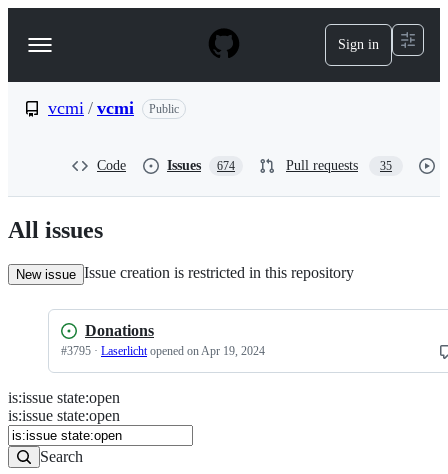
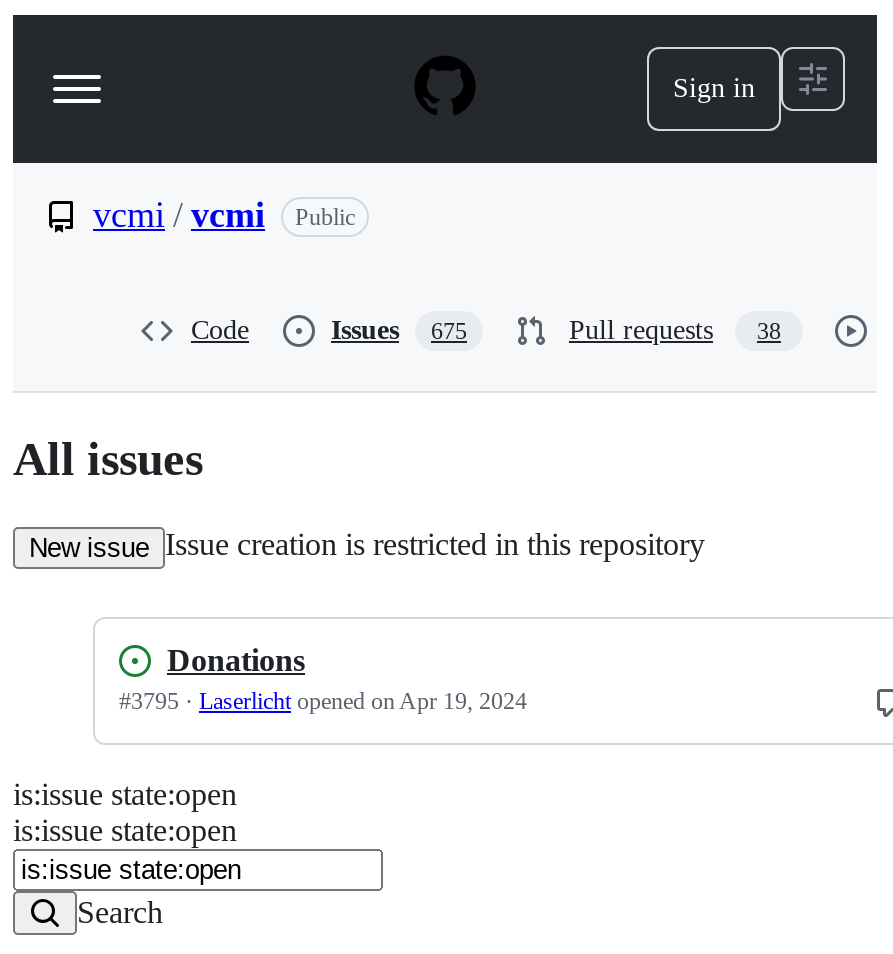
- Issues 674
+ Issues 675

- Pull requests 35
+ Pull requests 38
